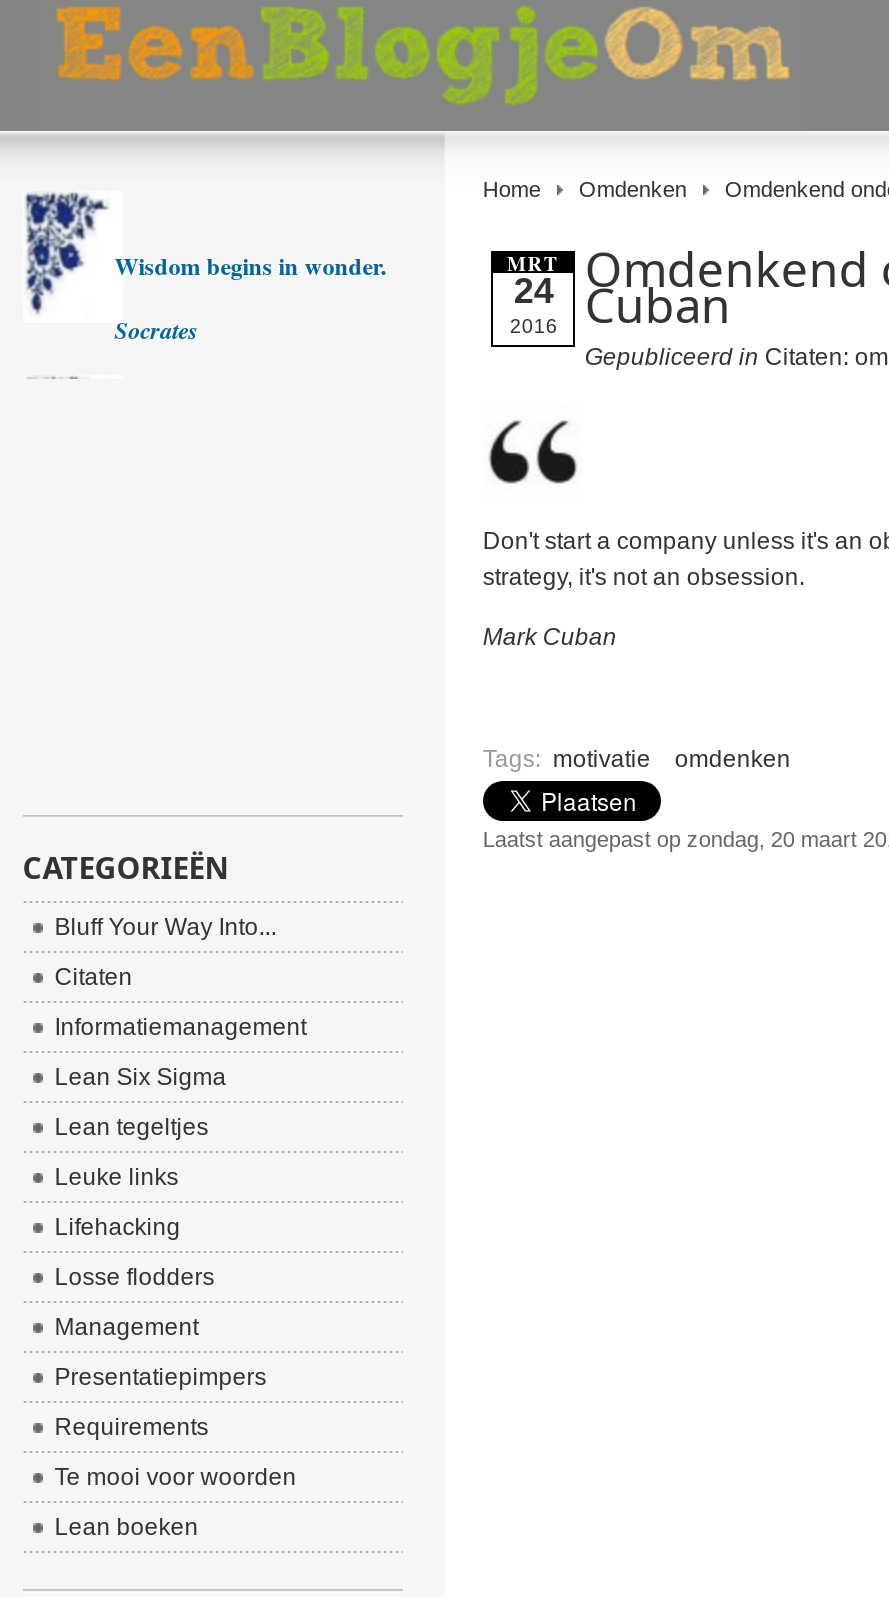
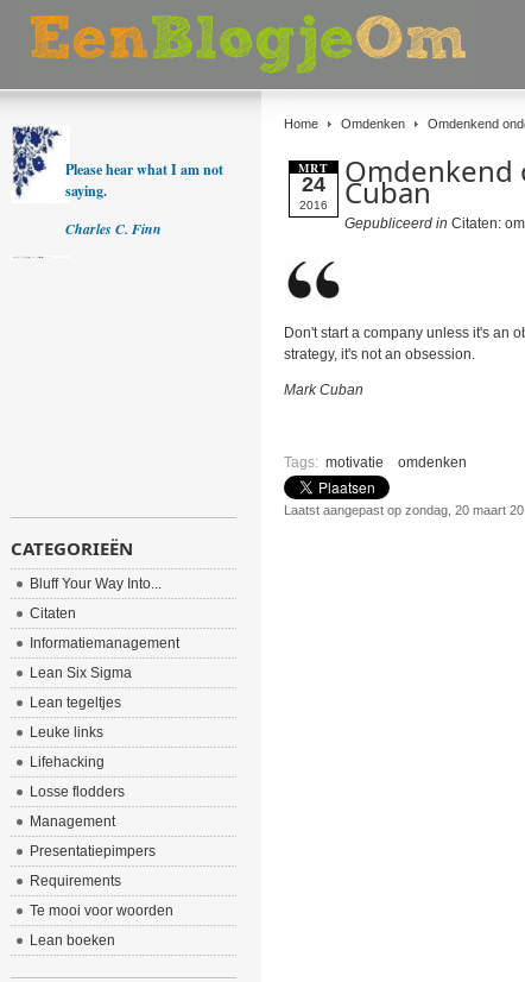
- Wisdom begins in wonder.
+ Please hear what I am not
+ saying.

- Socrates
+ Charles C. Finn
